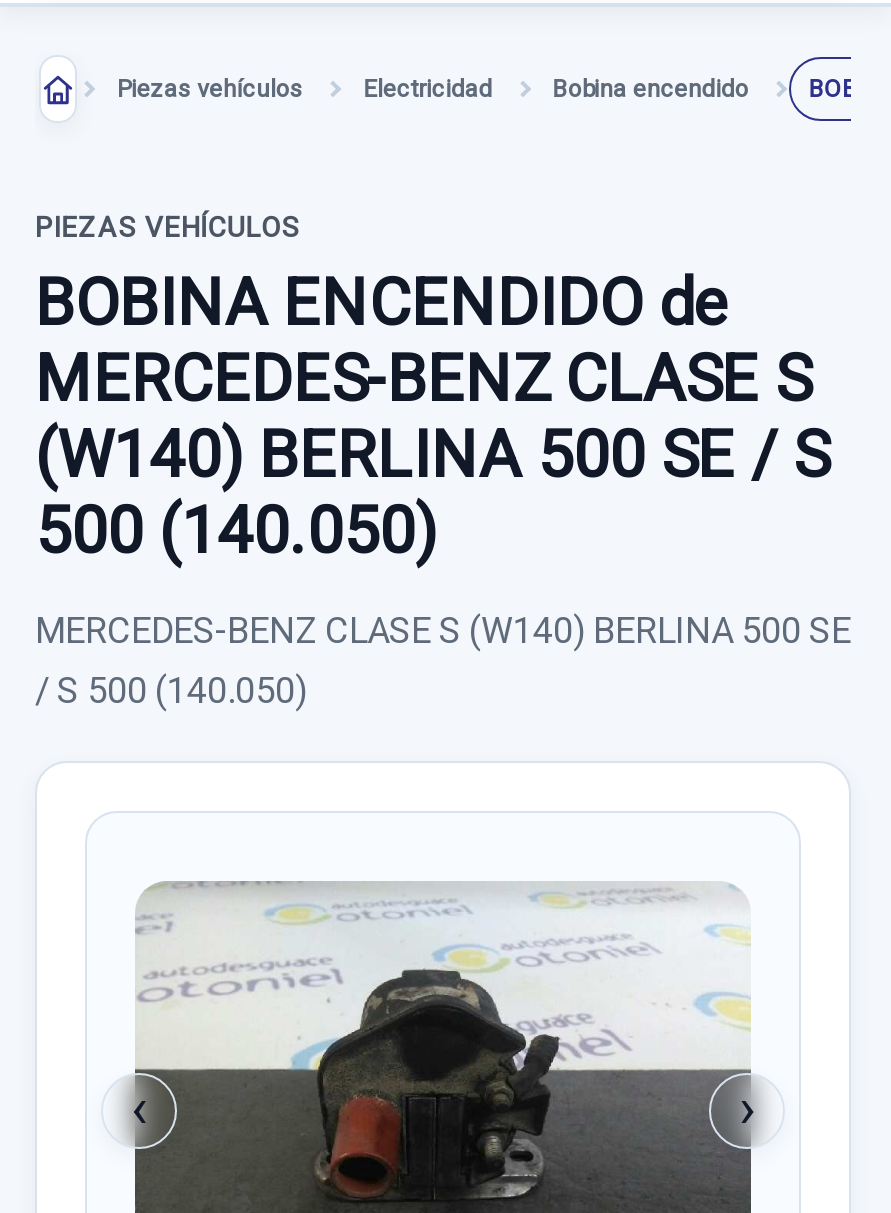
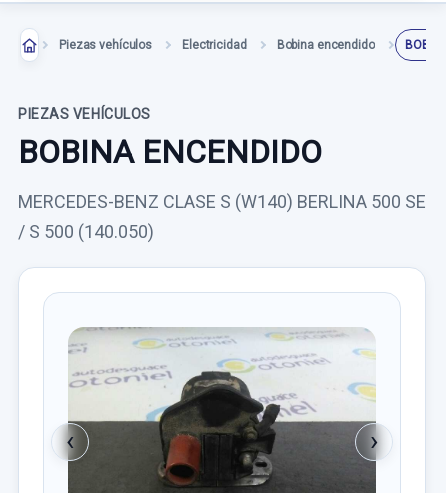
- BOBINA ENCENDIDO de
- MERCEDES-BENZ CLASE S
- (W140) BERLINA 500 SE / S
- 500 (140.050)
+ BOBINA ENCENDIDO
